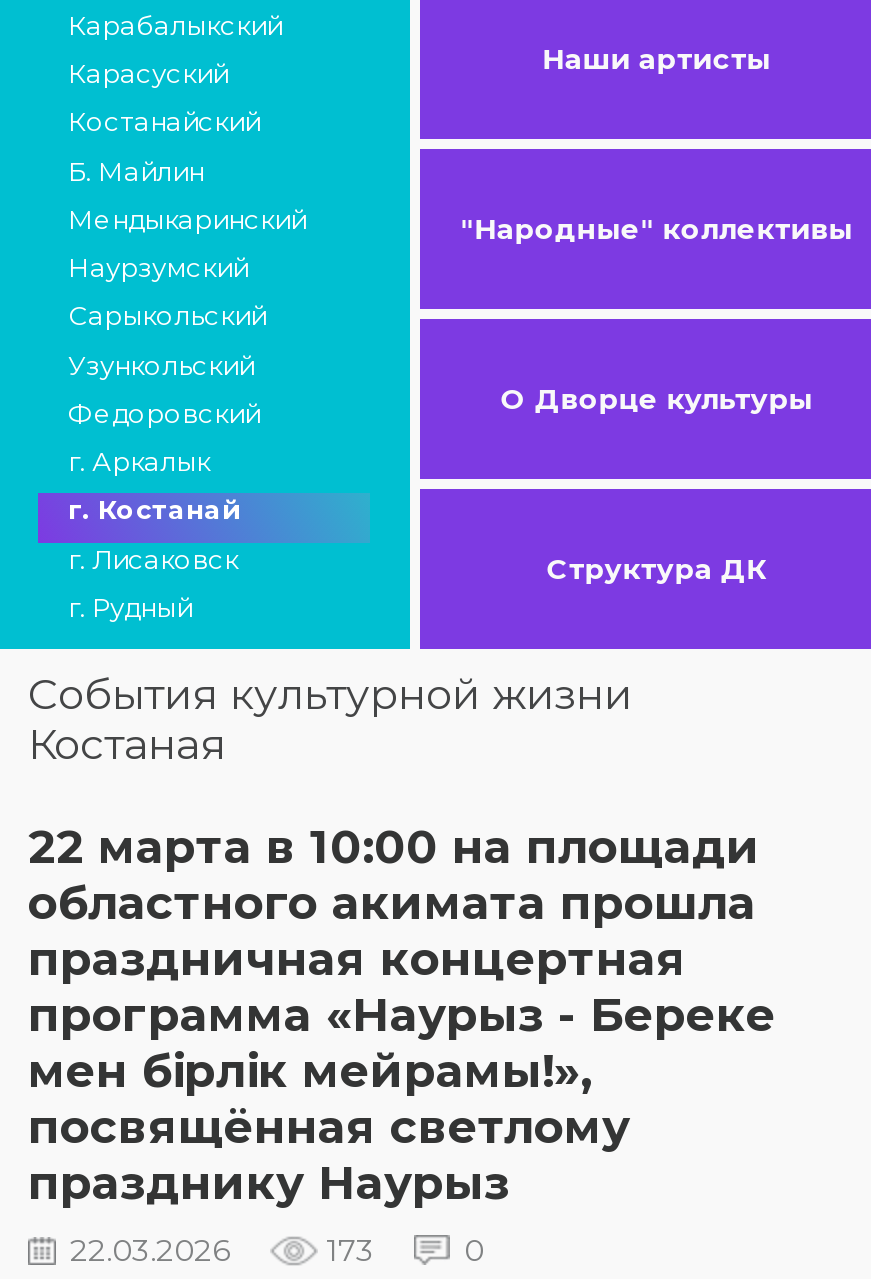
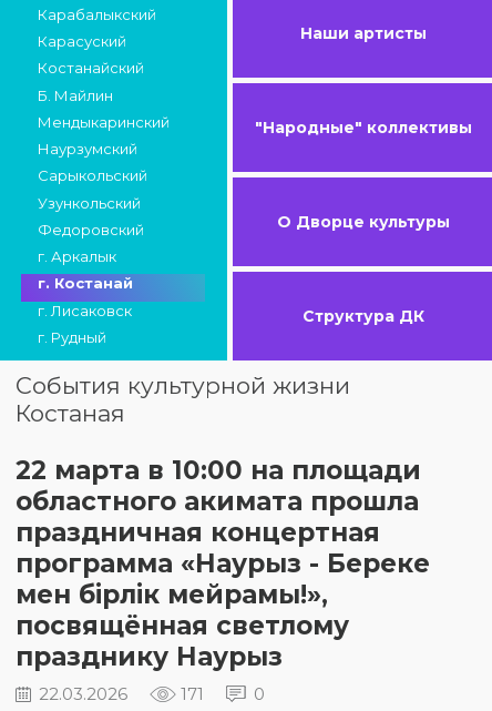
- 173
+ 171
